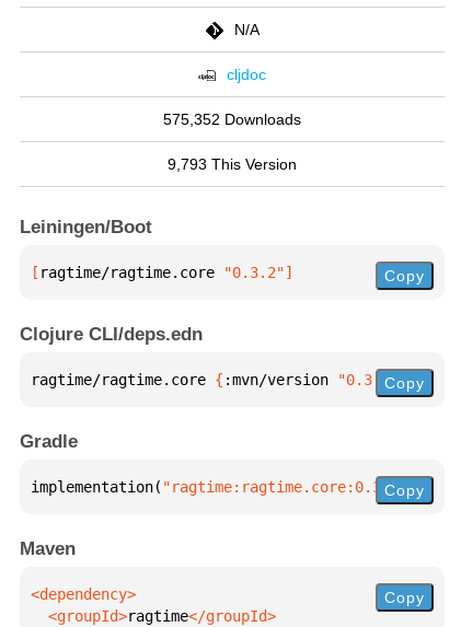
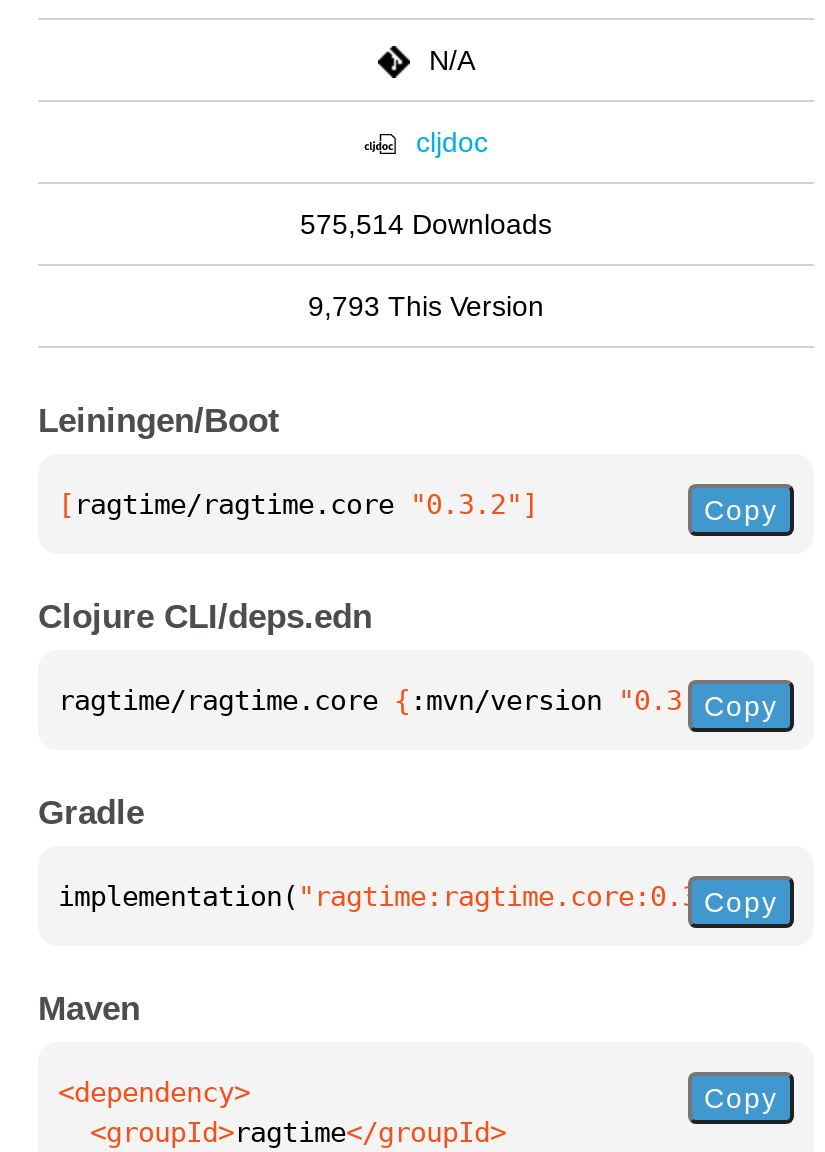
- 575,352 Downloads
+ 575,514 Downloads
